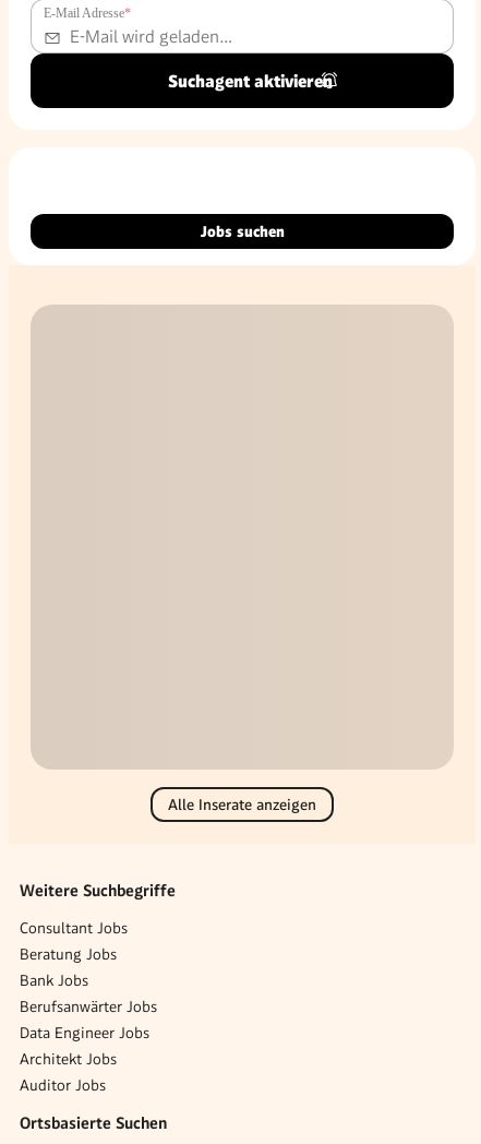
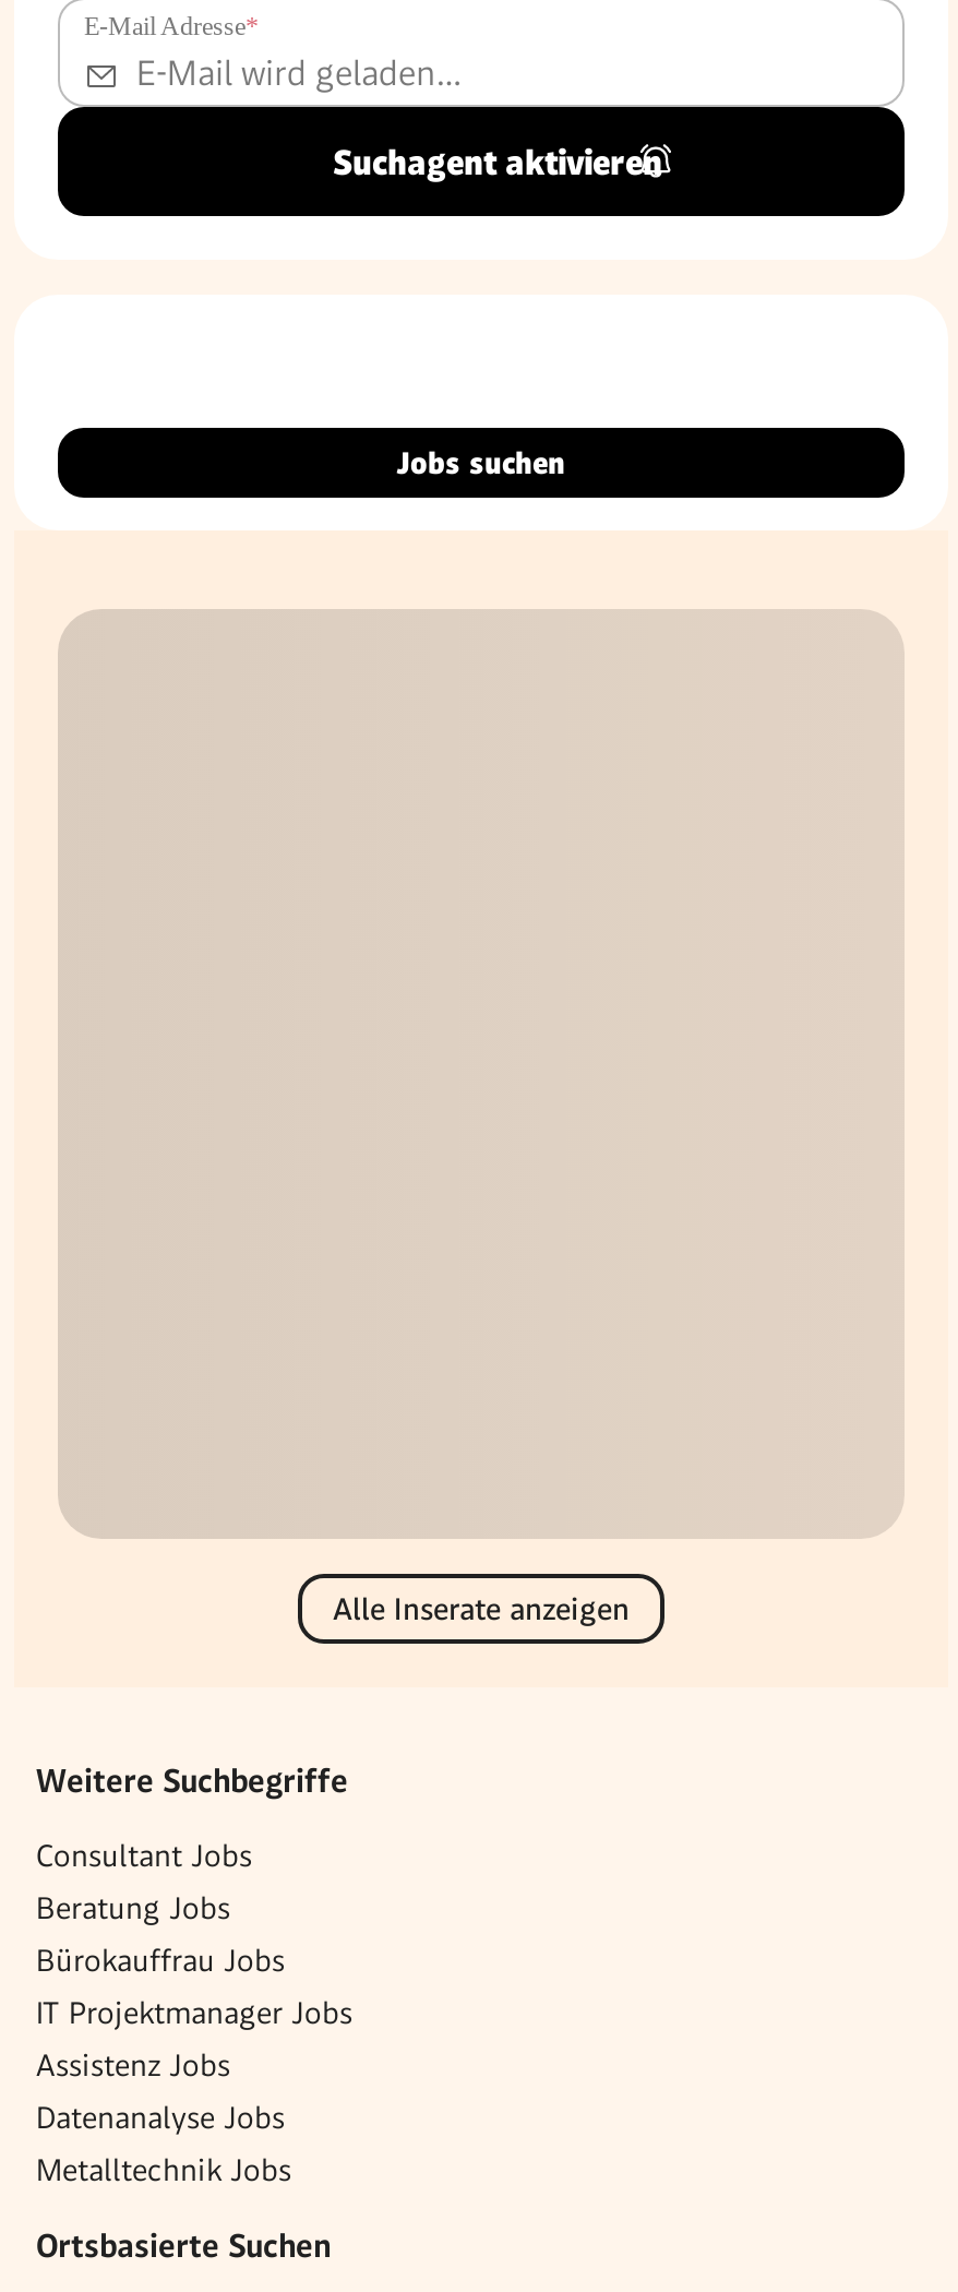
- Bank Jobs
+ Bürokauffrau Jobs

- Berufsanwärter Jobs
+ IT Projektmanager Jobs

- Data Engineer Jobs
+ Assistenz Jobs

- Architekt Jobs
+ Datenanalyse Jobs

- Auditor Jobs
+ Metalltechnik Jobs
